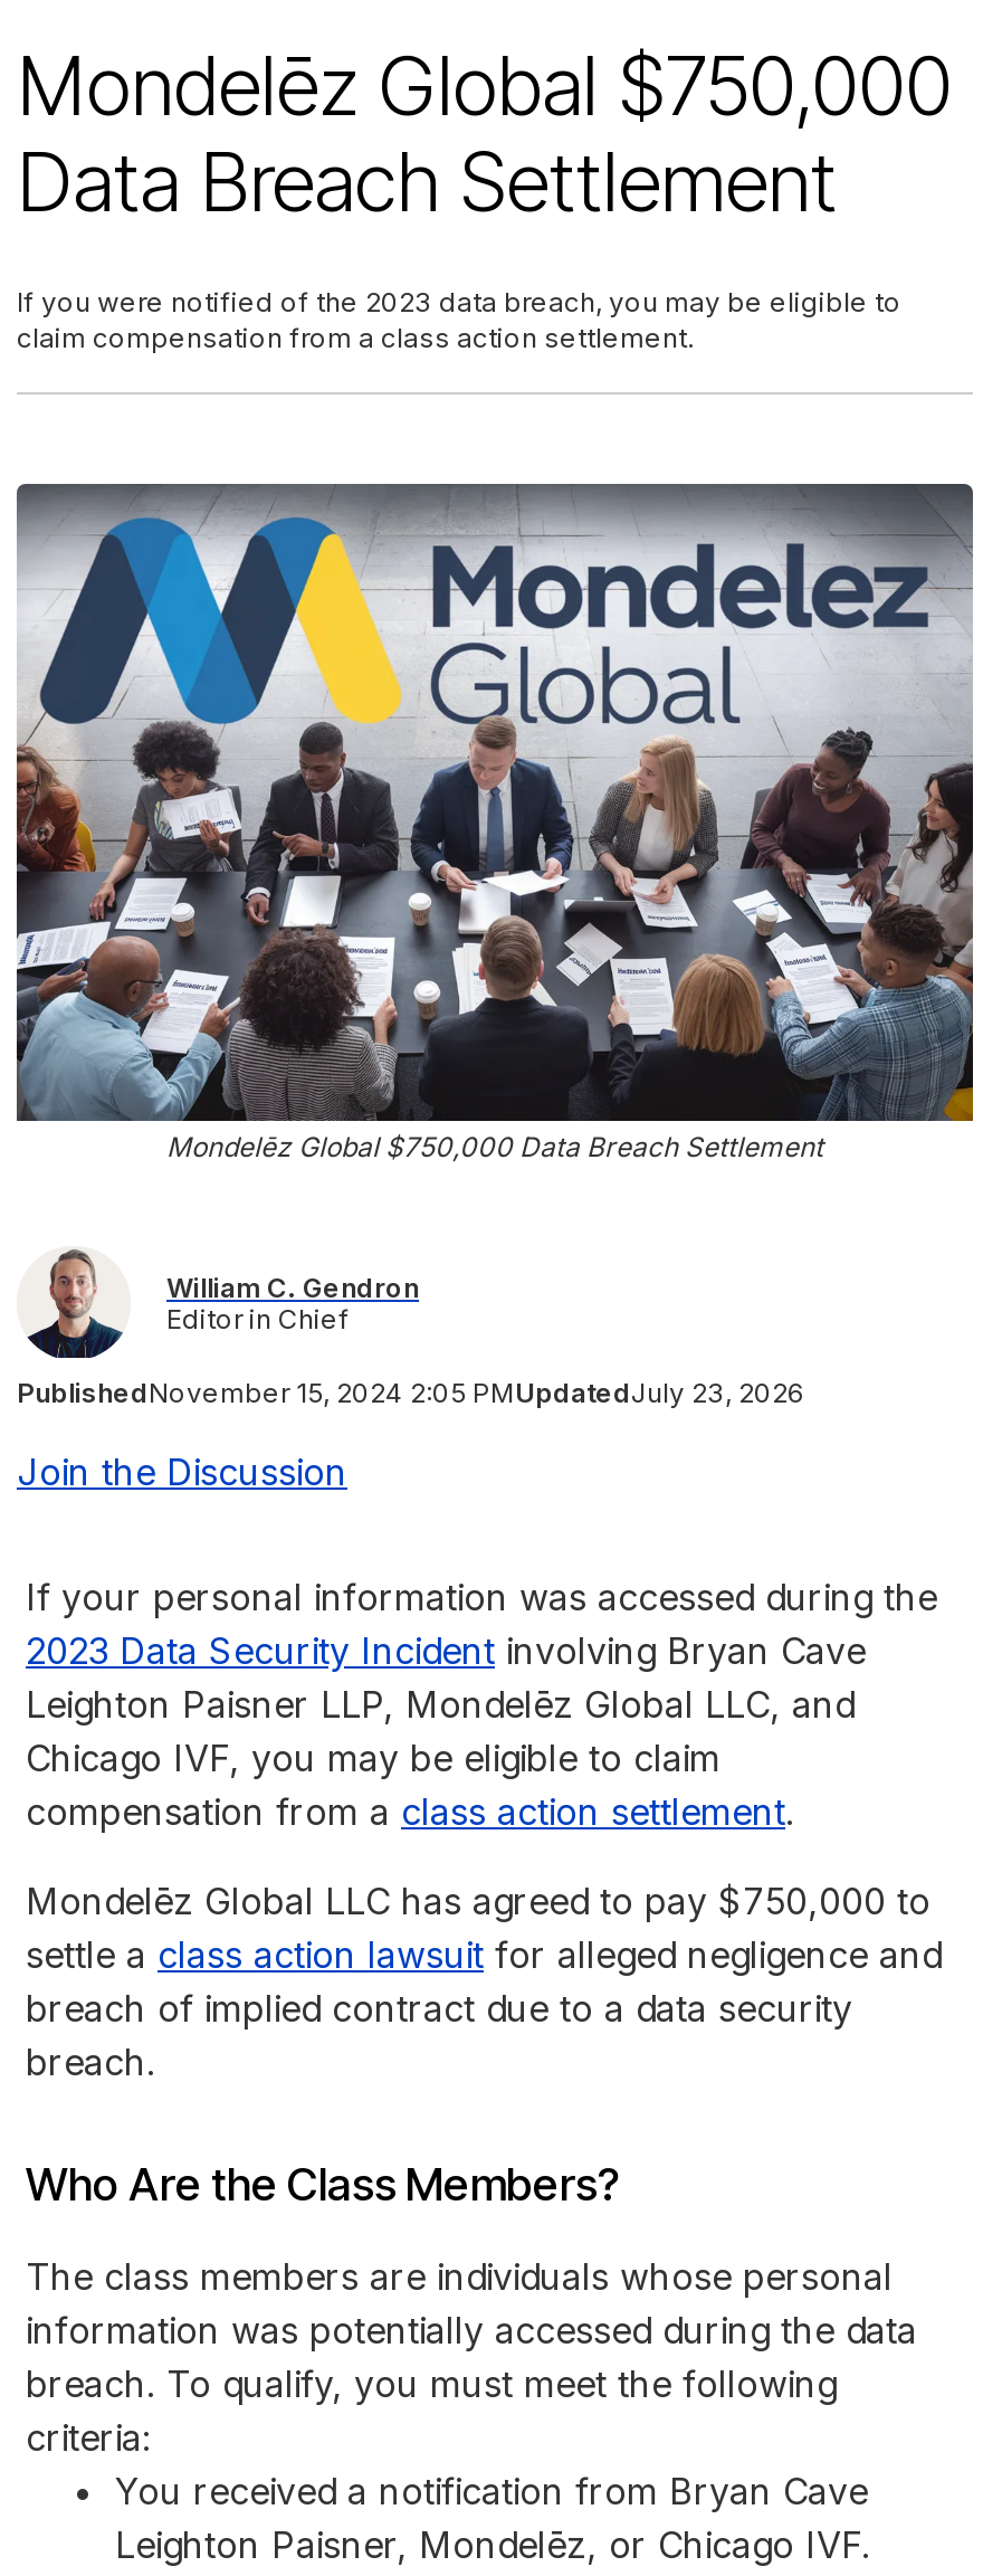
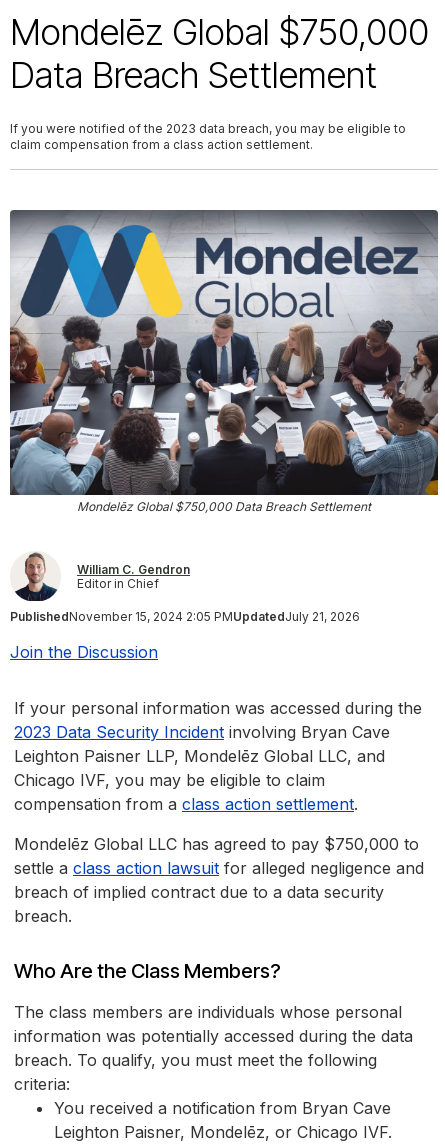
- PublishedNovember 15, 2024 2:05 PMUpdatedJuly 23, 2026
+ PublishedNovember 15, 2024 2:05 PMUpdatedJuly 21, 2026
